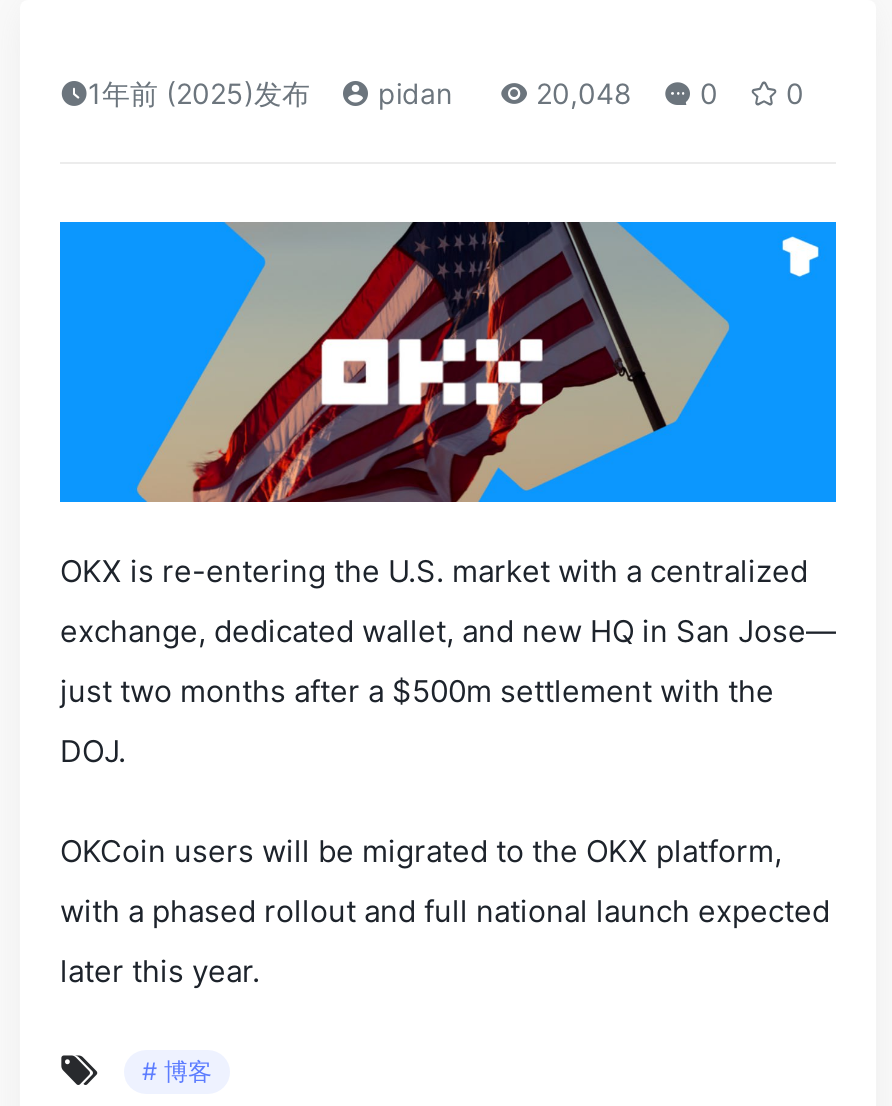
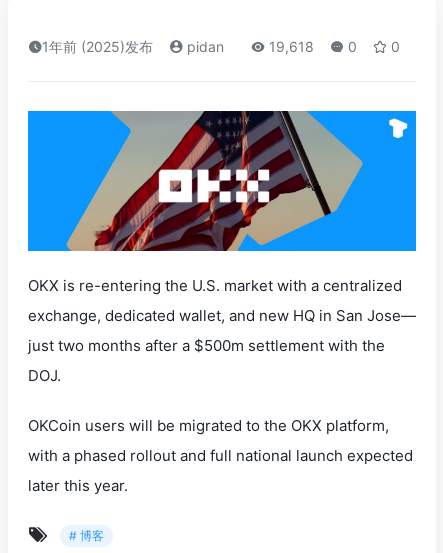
- 20,048 0 0
+ 19,618 0 0
